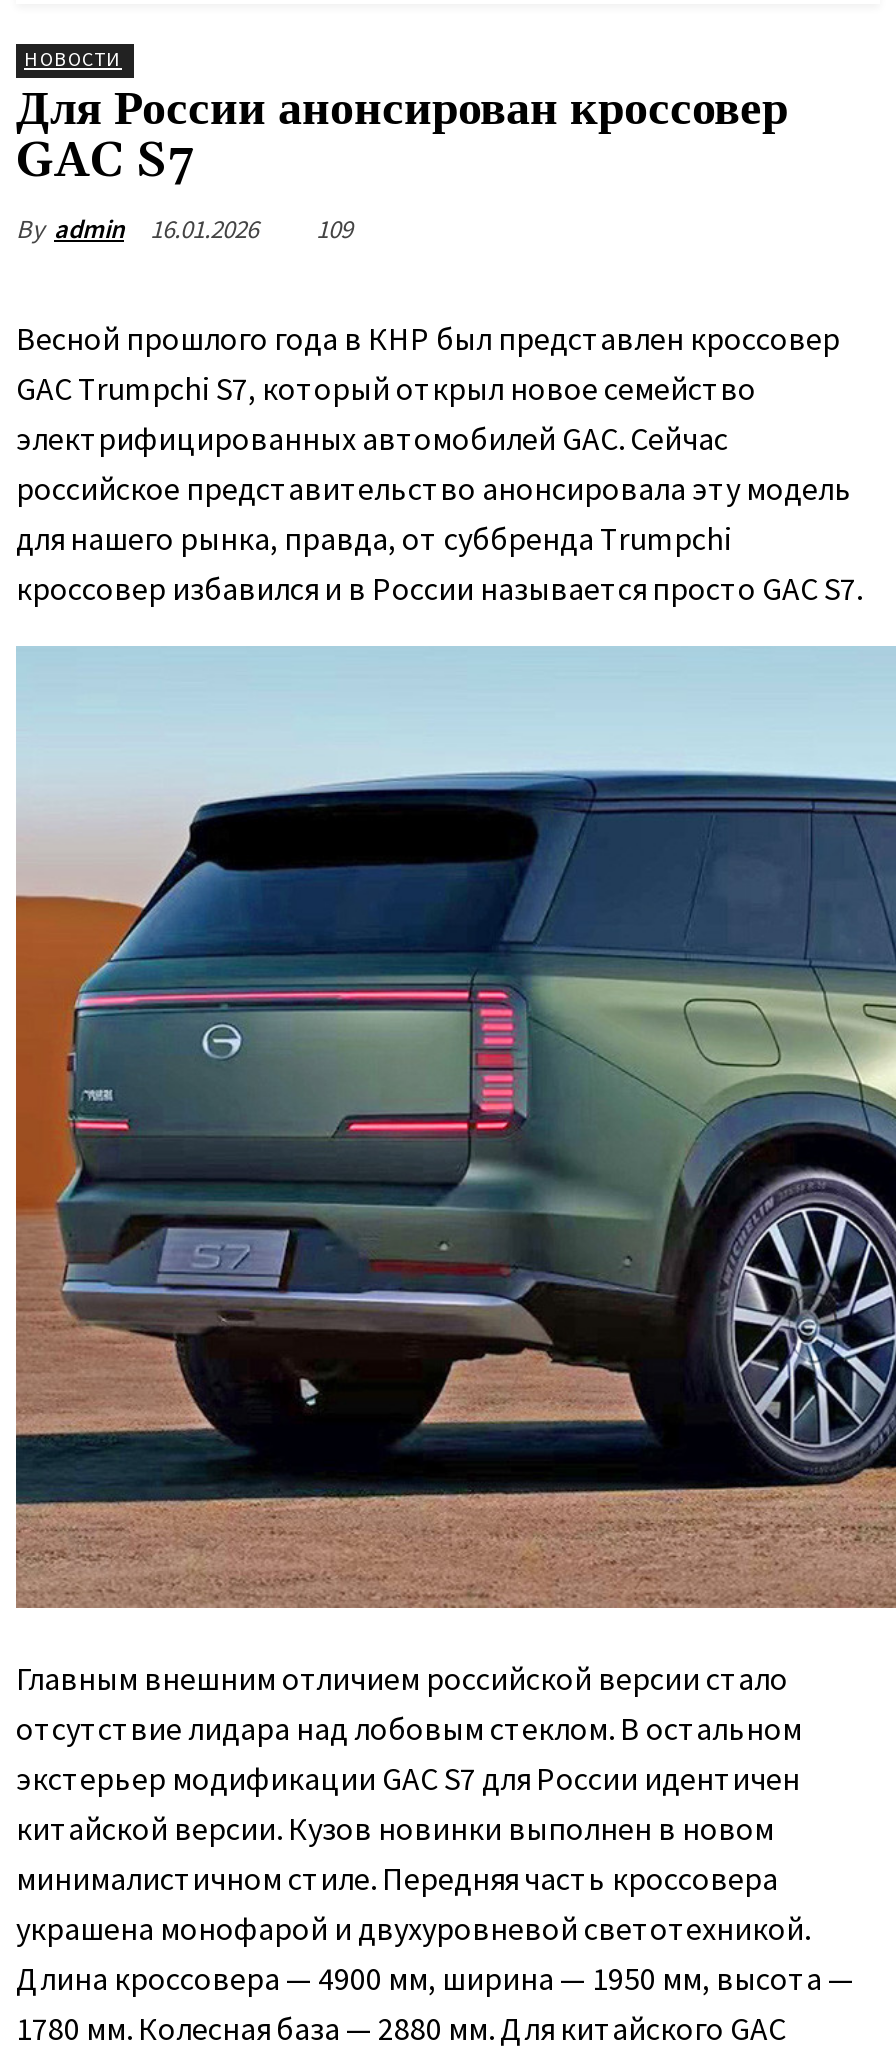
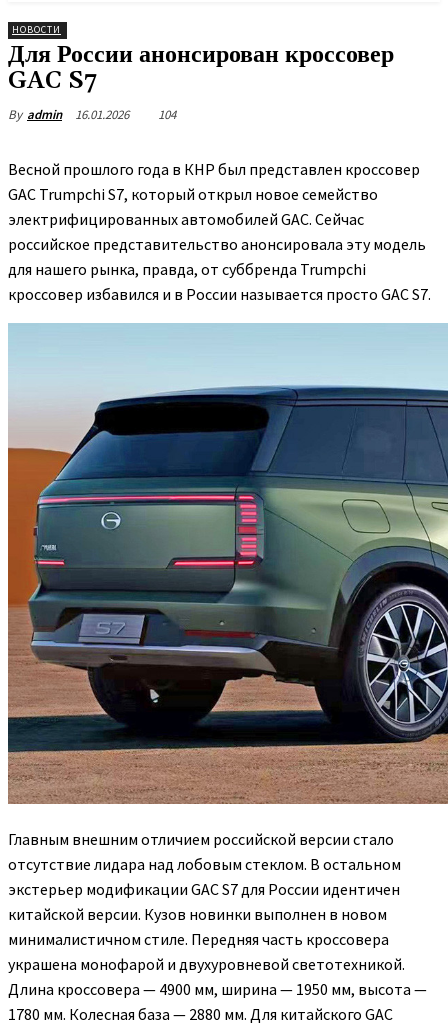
- By admin 16.01.2026 109
+ By admin 16.01.2026 104
